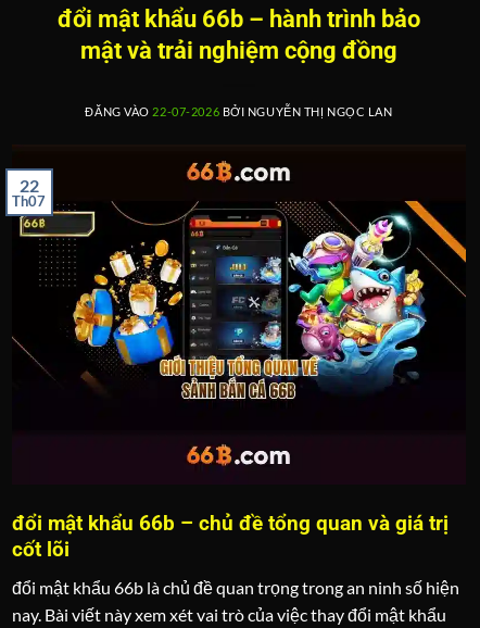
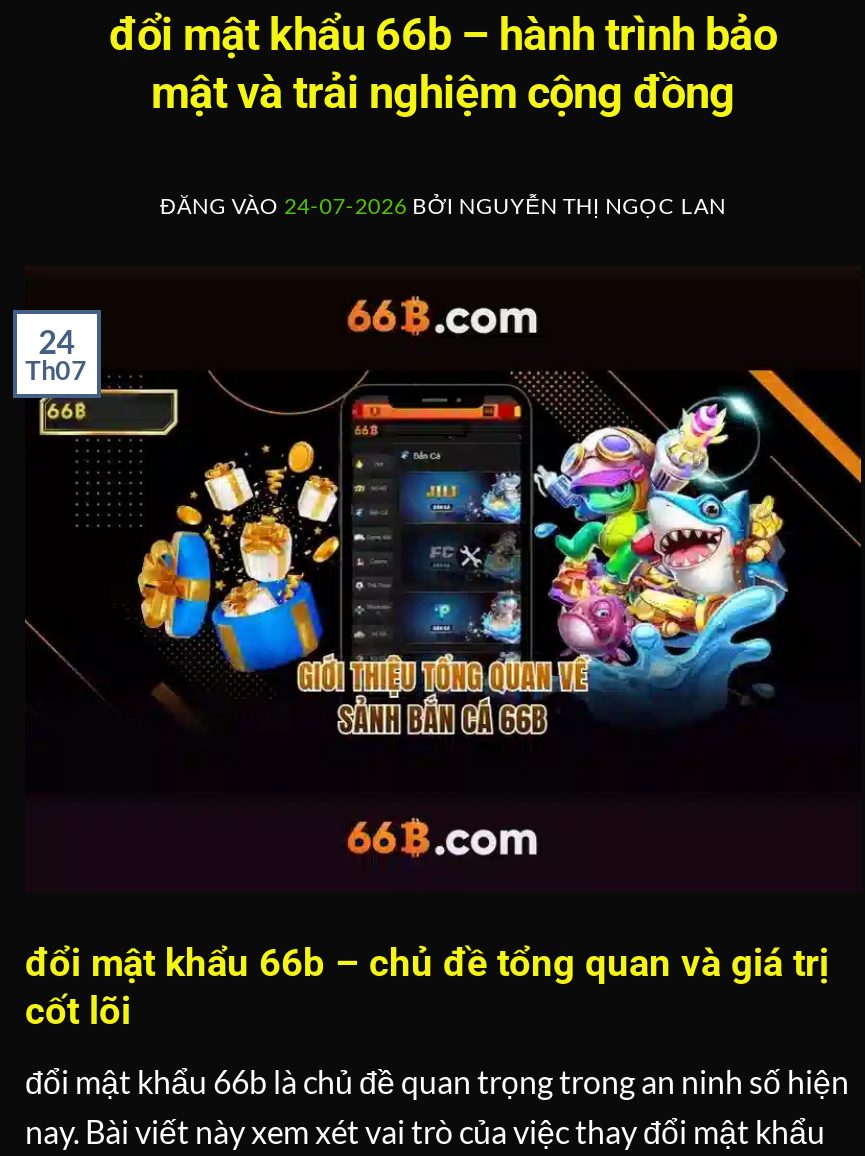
- ĐĂNG VÀO 22-07-2026 BỞI NGUYỄN THỊ NGỌC LAN
+ ĐĂNG VÀO 24-07-2026 BỞI NGUYỄN THỊ NGỌC LAN

- 22
+ 24
